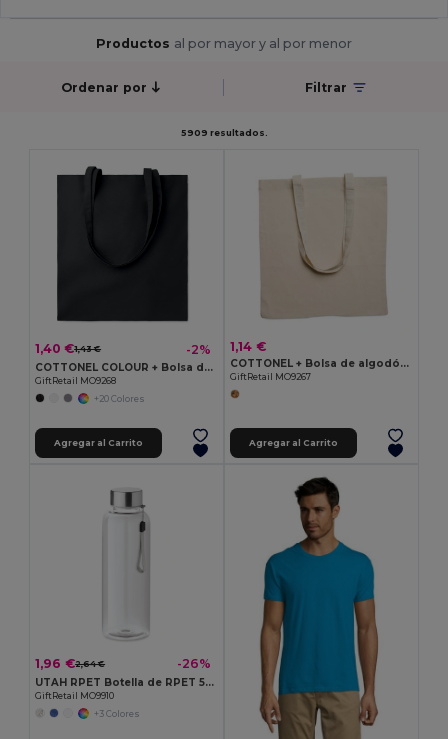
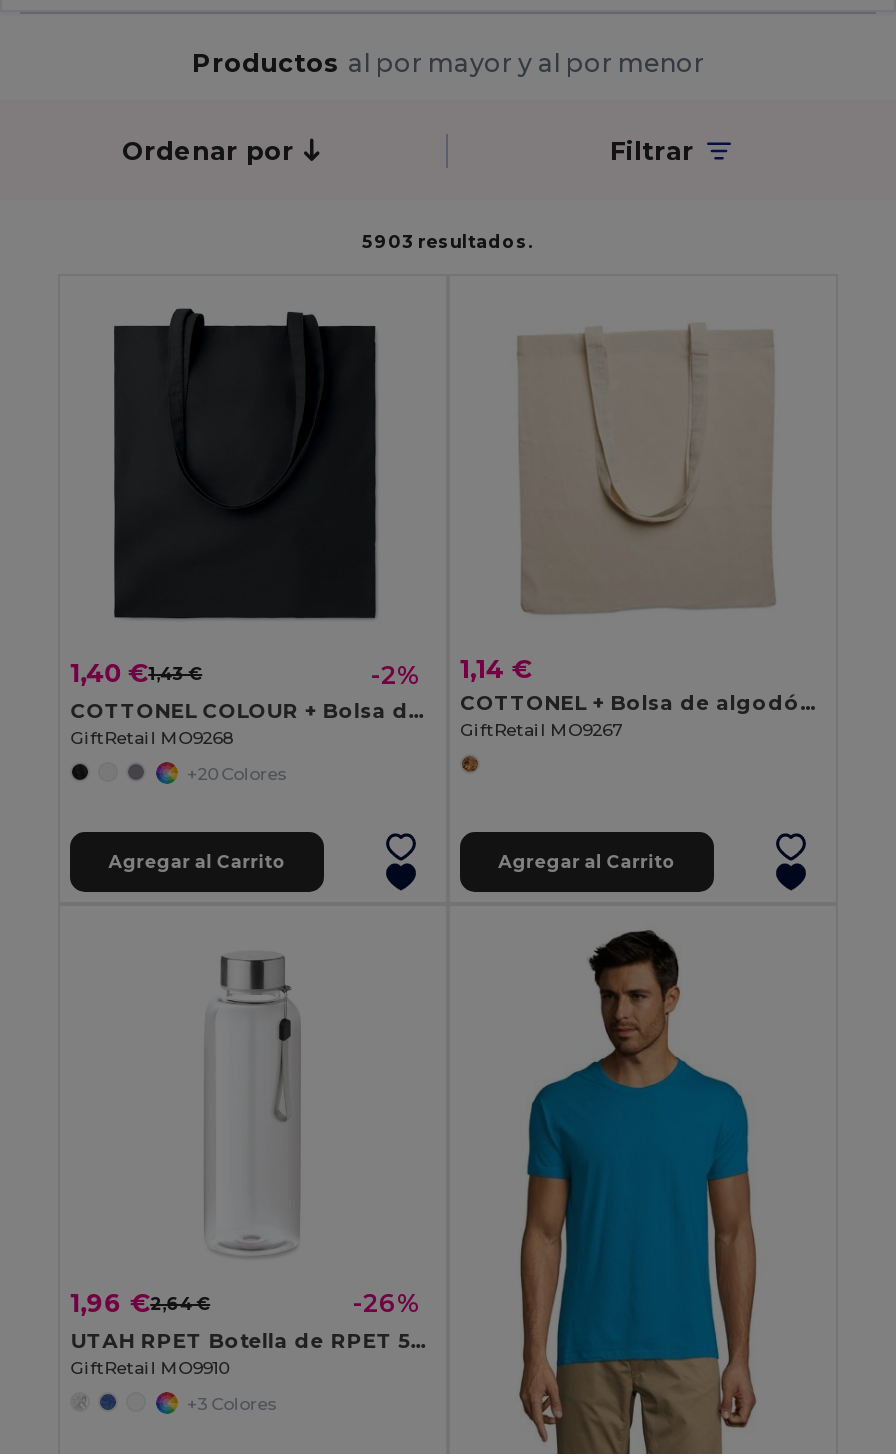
- 5909 resultados.
+ 5903 resultados.
